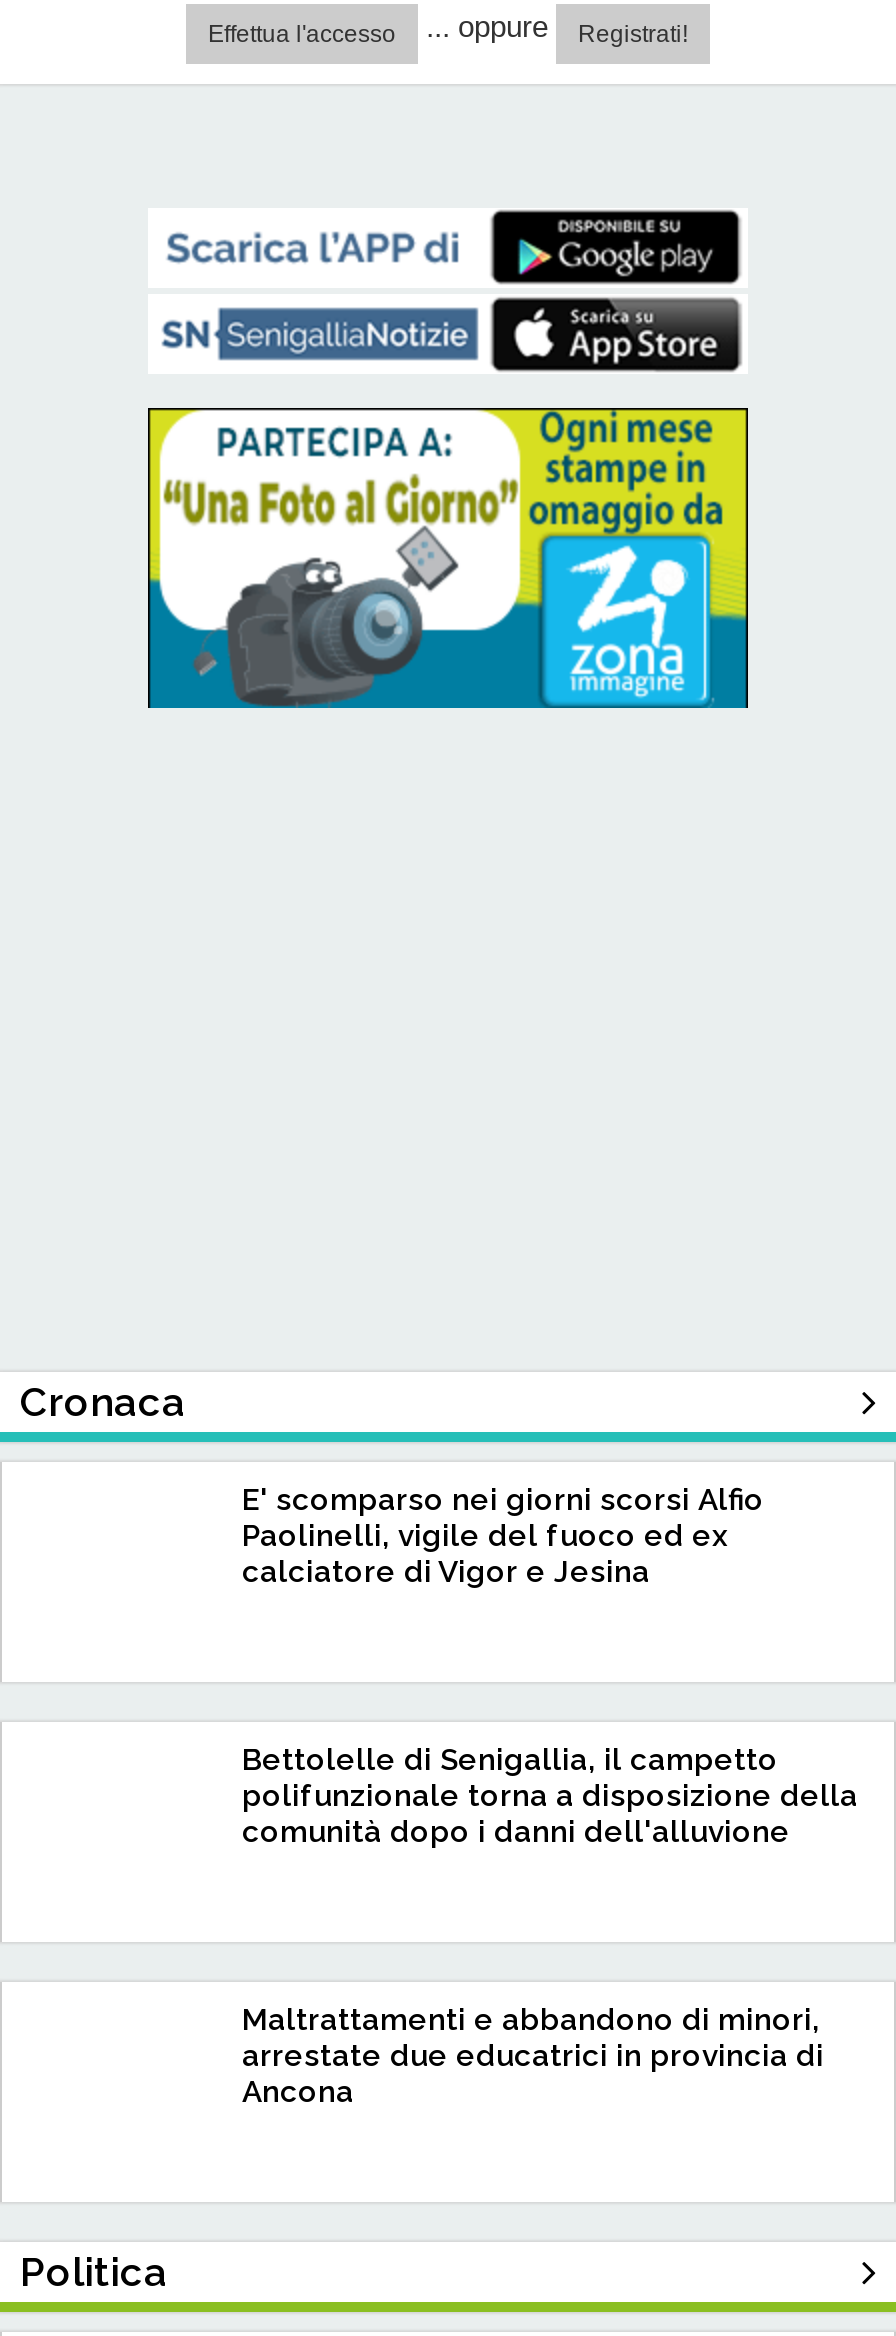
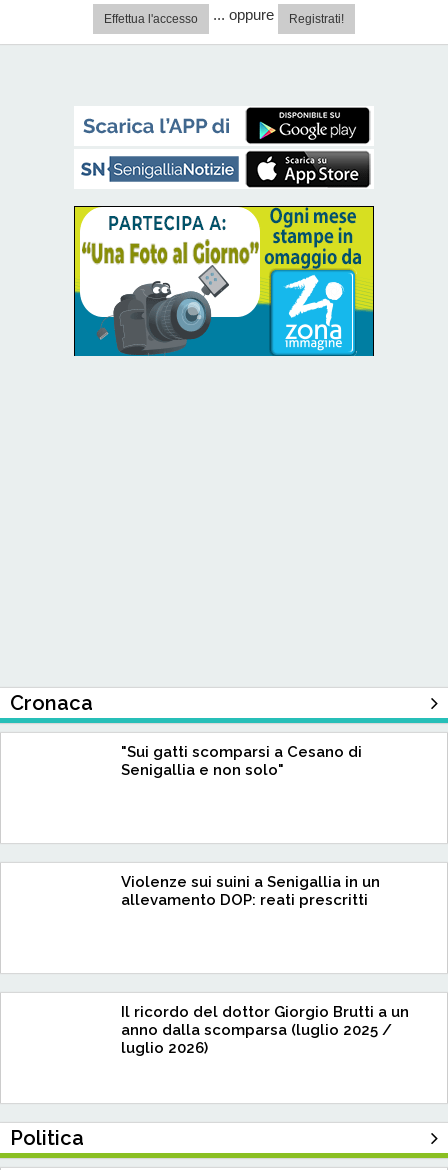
- E' scomparso nei giorni scorsi Alfio
- Paolinelli, vigile del fuoco ed ex
- calciatore di Vigor e Jesina
+ "Sui gatti scomparsi a Cesano di
+ Senigallia e non solo"

- Bettolelle di Senigallia, il campetto
- polifunzionale torna a disposizione della
- comunità dopo i danni dell'alluvione
+ Violenze sui suini a Senigallia in un
+ allevamento DOP: reati prescritti

- Maltrattamenti e abbandono di minori,
- arrestate due educatrici in provincia di
- Ancona
+ Il ricordo del dottor Giorgio Brutti a un
+ anno dalla scomparsa (luglio 2025 /
+ luglio 2026)
